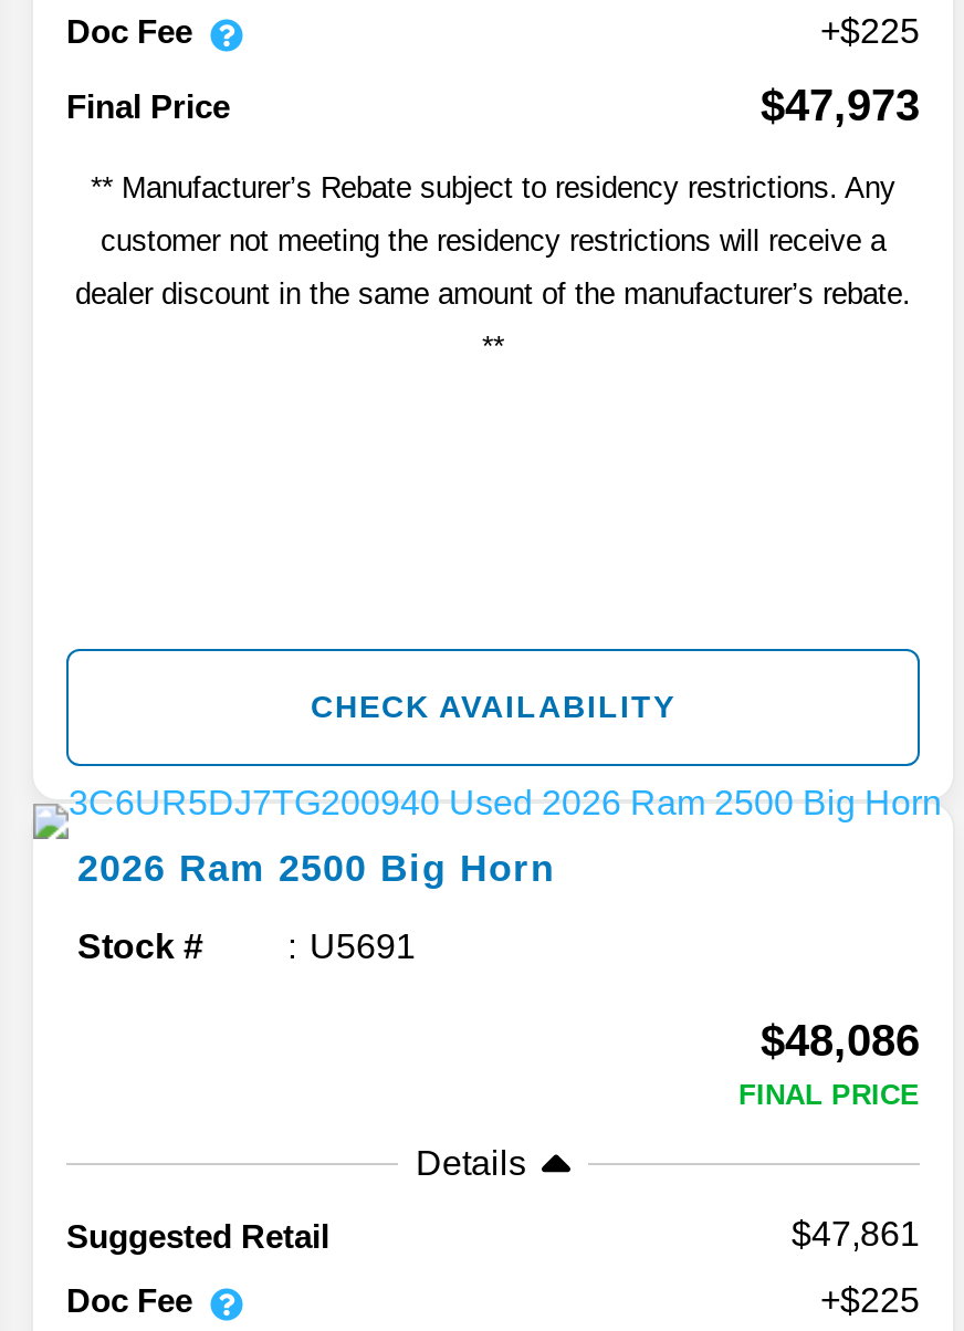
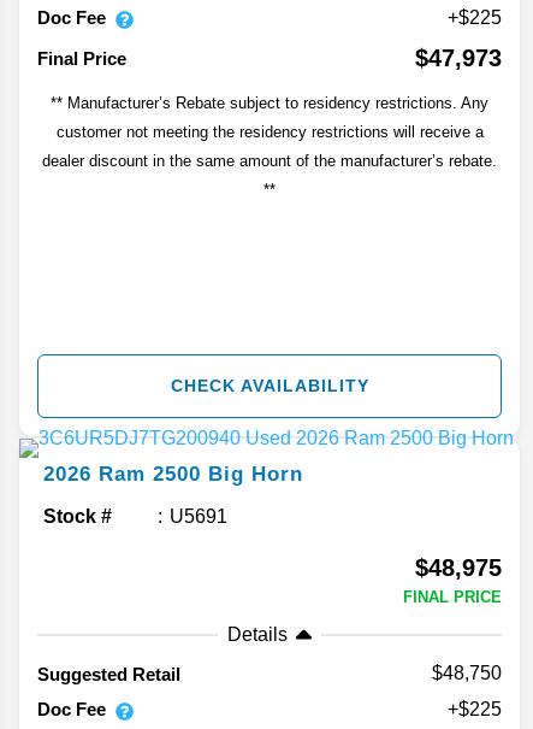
- $48,086
+ $48,975

- $47,861
+ $48,750
